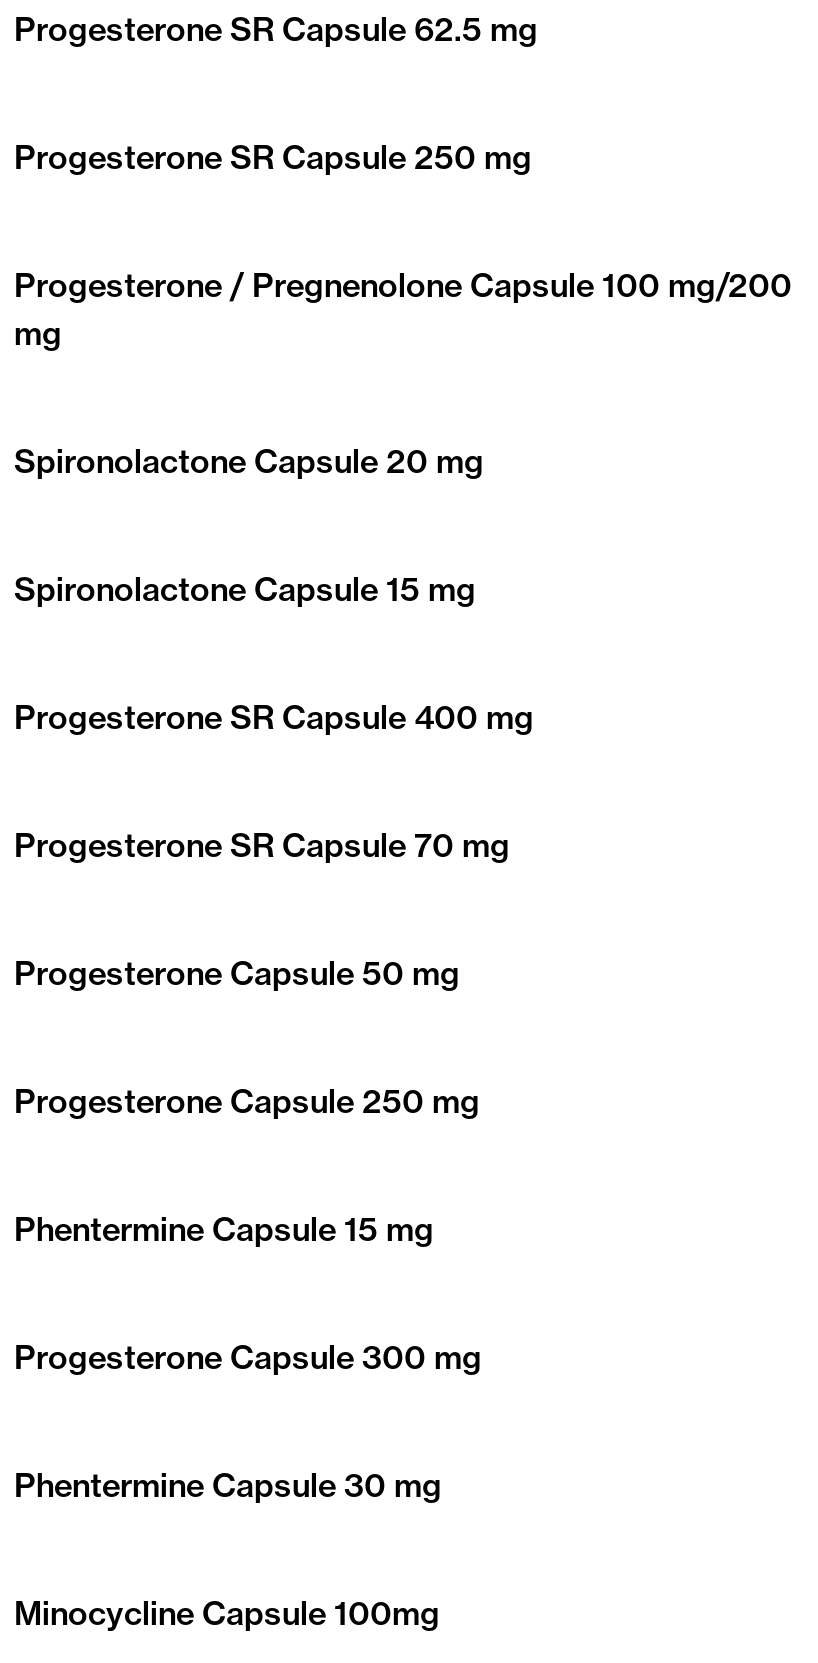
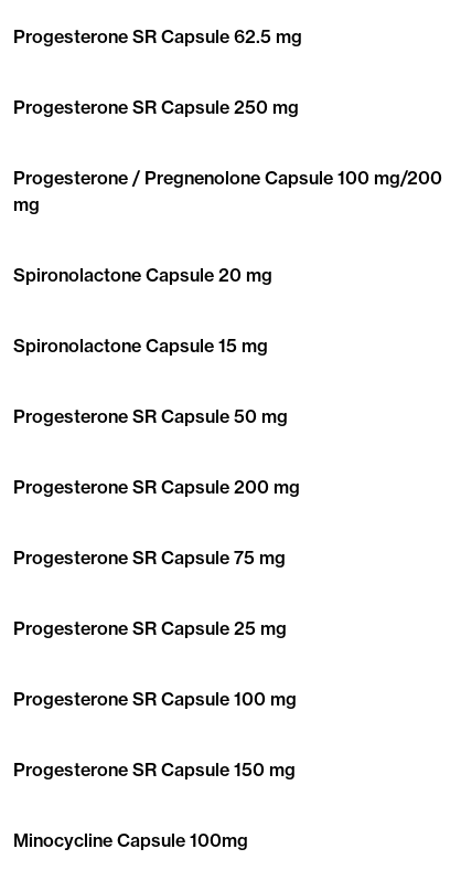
- Progesterone SR Capsule 400 mg
- Progesterone SR Capsule 70 mg
- Progesterone Capsule 50 mg
- Progesterone Capsule 250 mg
- Phentermine Capsule 15 mg
- Progesterone Capsule 300 mg
- Phentermine Capsule 30 mg
+ Progesterone SR Capsule 50 mg
+ Progesterone SR Capsule 200 mg
+ Progesterone SR Capsule 75 mg
+ Progesterone SR Capsule 25 mg
+ Progesterone SR Capsule 100 mg
+ Progesterone SR Capsule 150 mg
